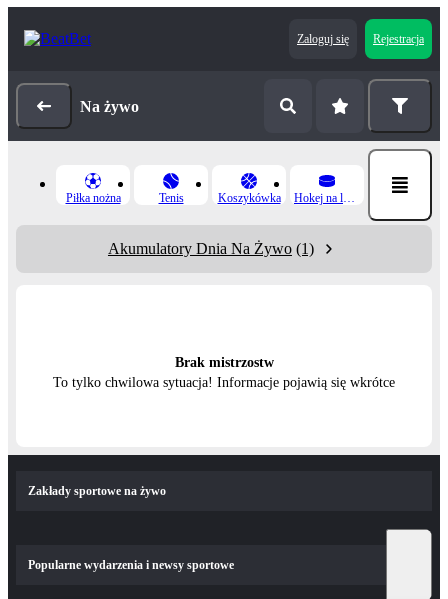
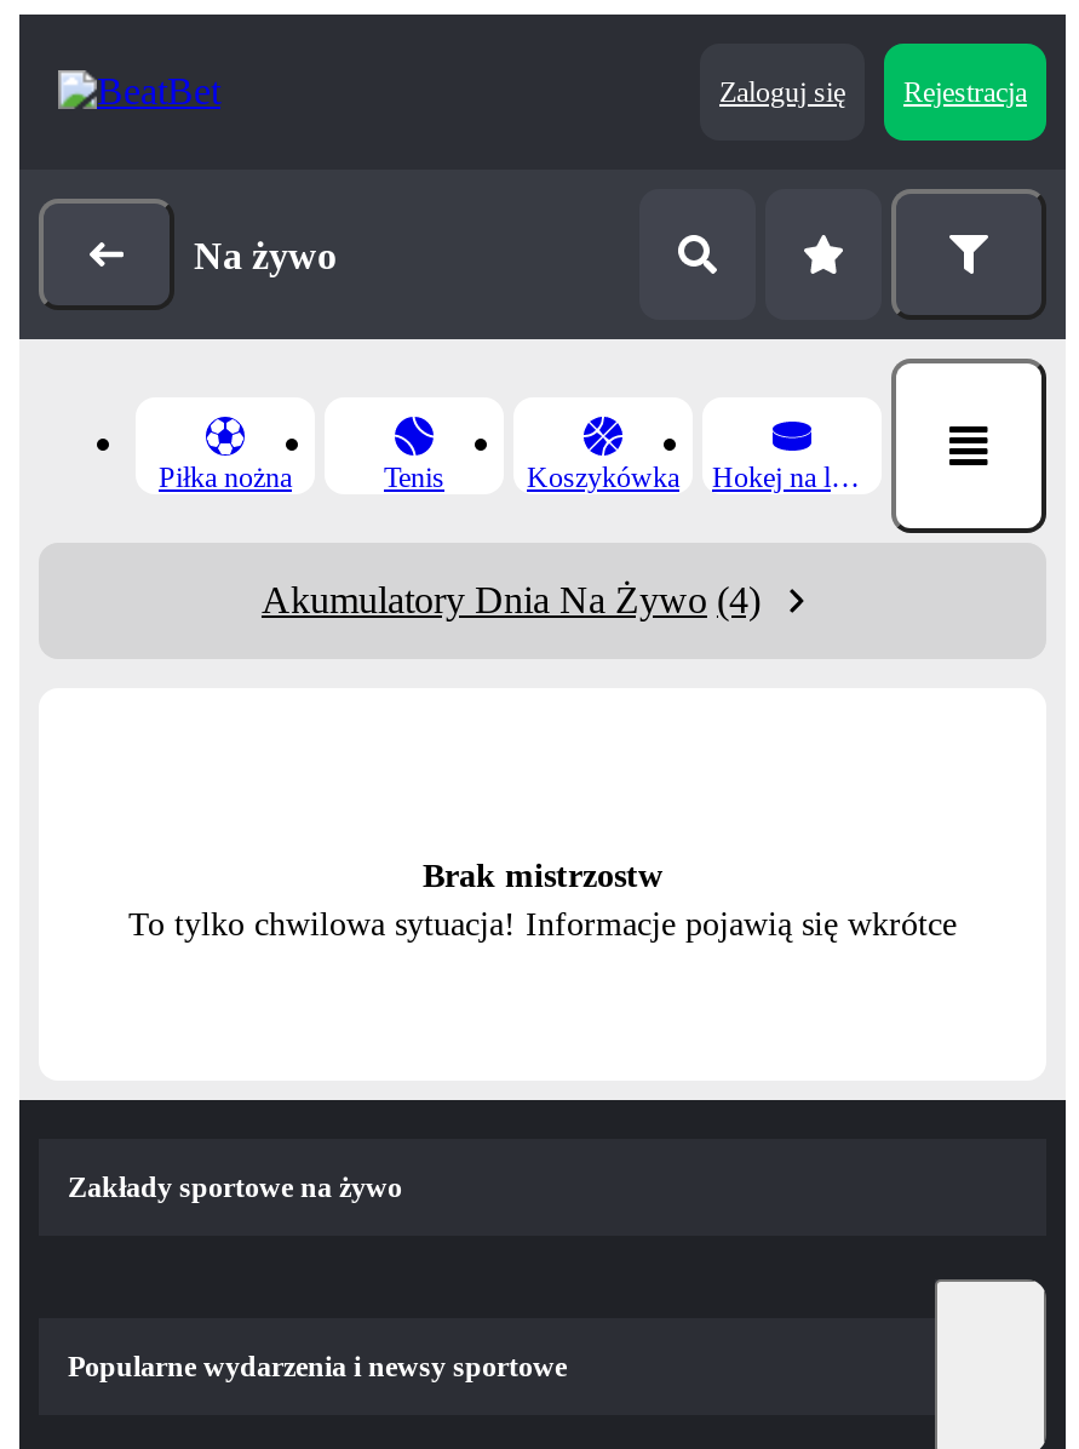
- Akumulatory Dnia Na Żywo (1)
+ Akumulatory Dnia Na Żywo (4)
